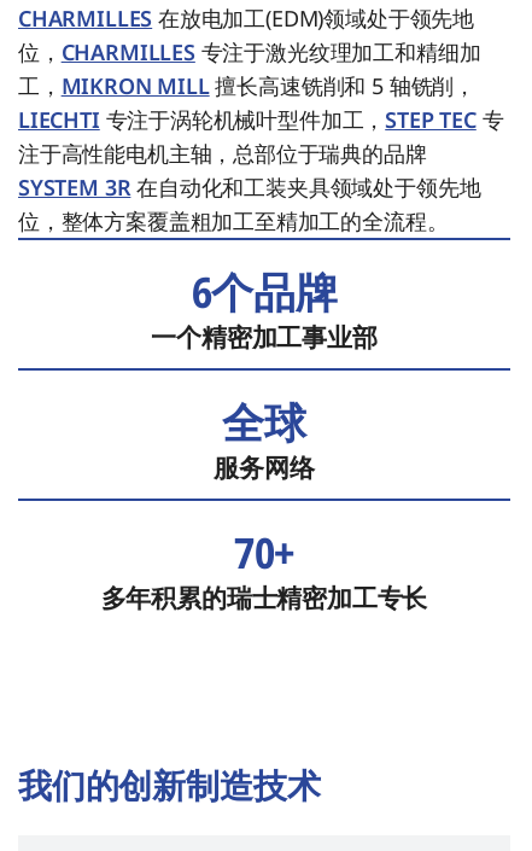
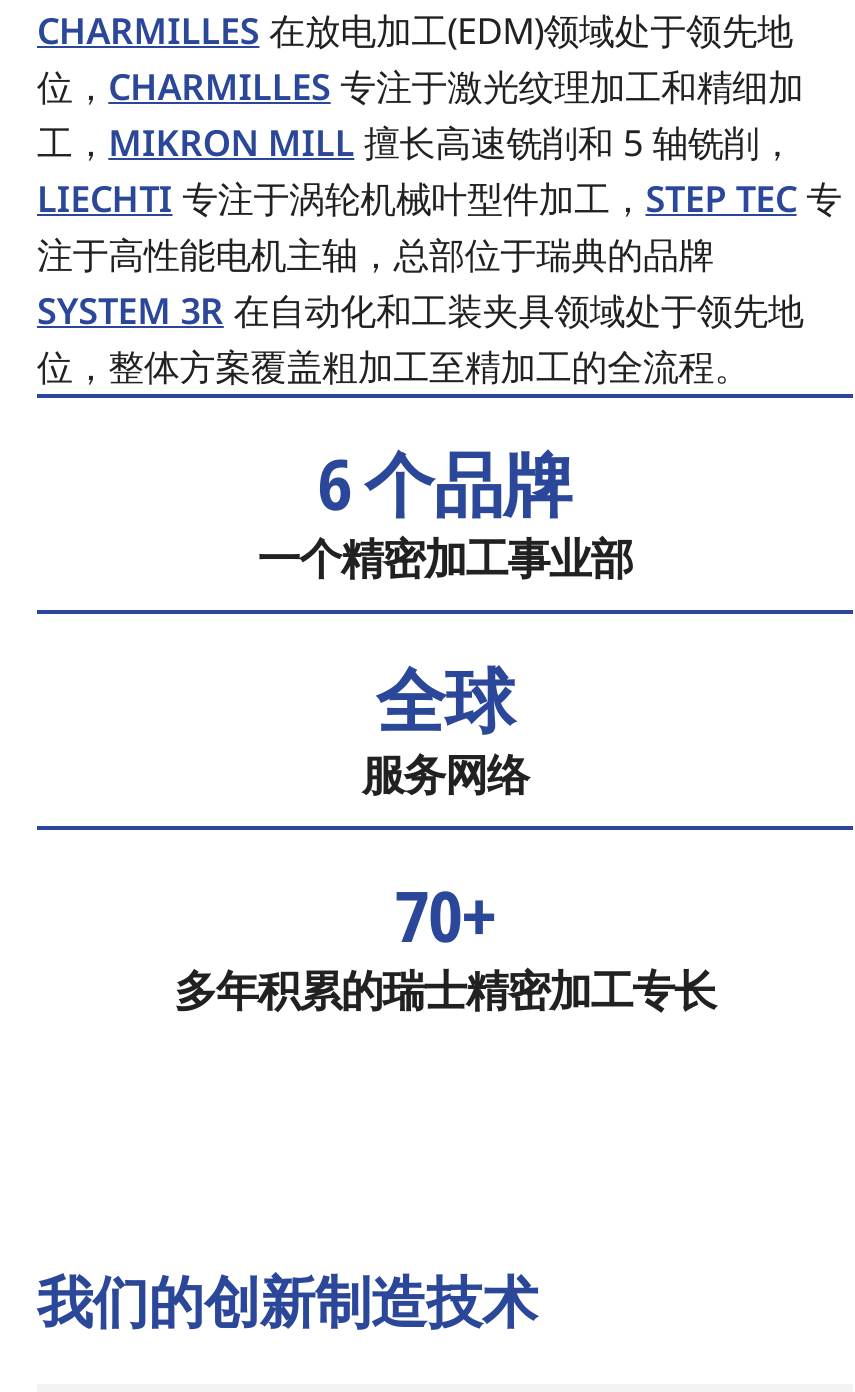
- 6个品牌
+ 6 个品牌
